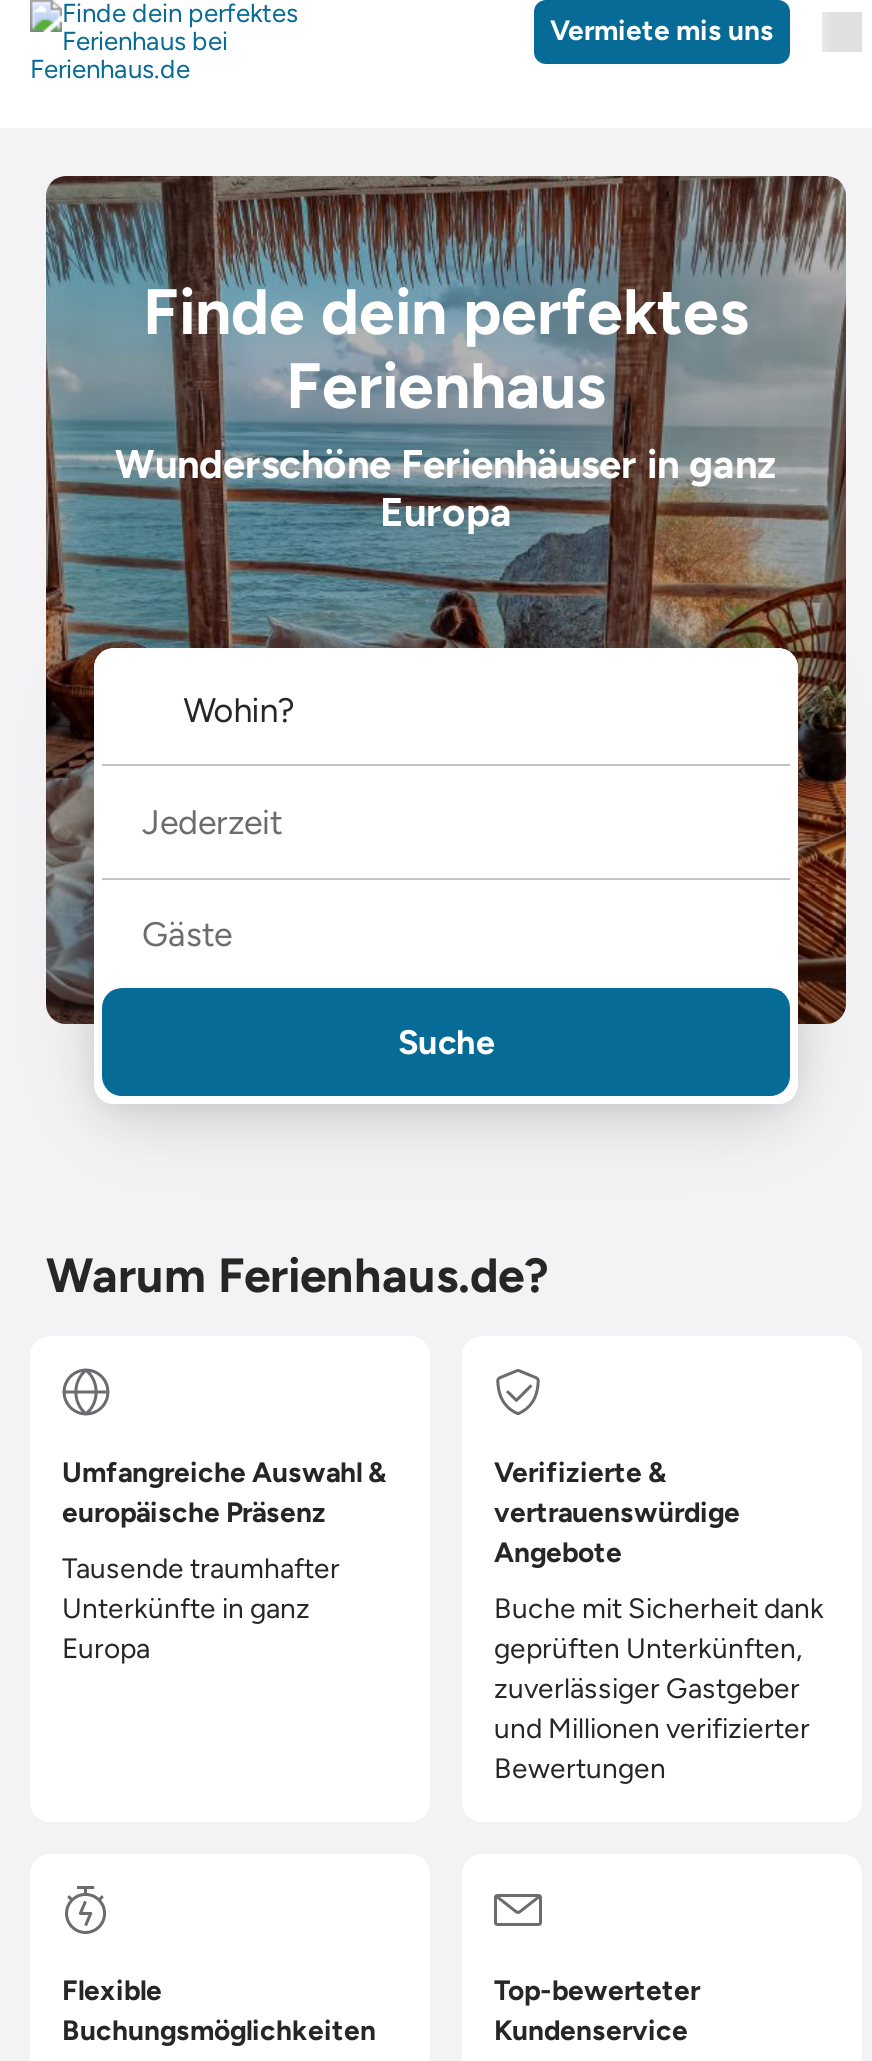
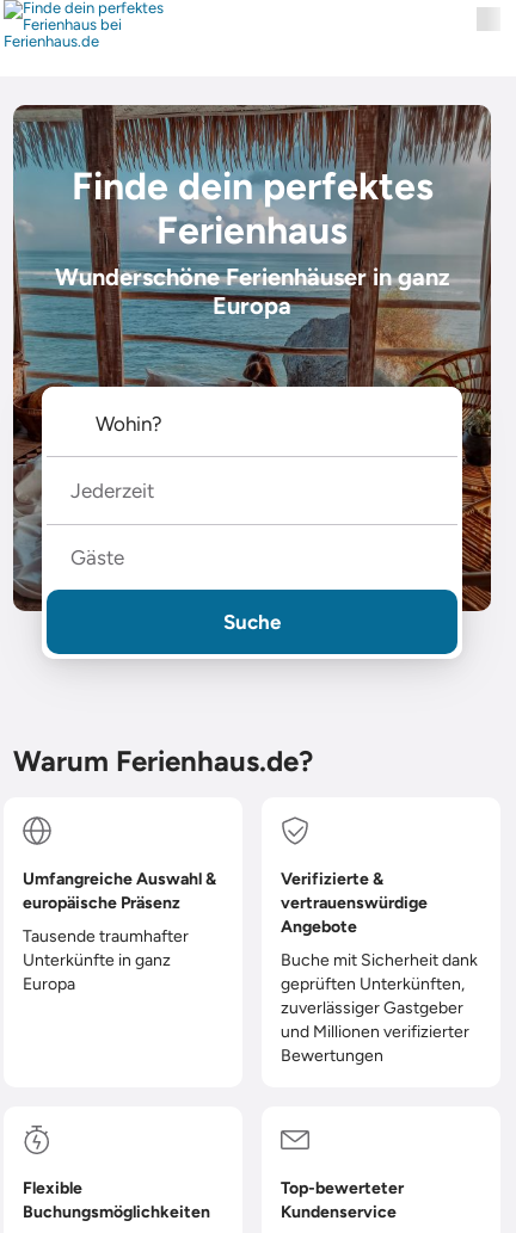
- Vermiete mis uns
